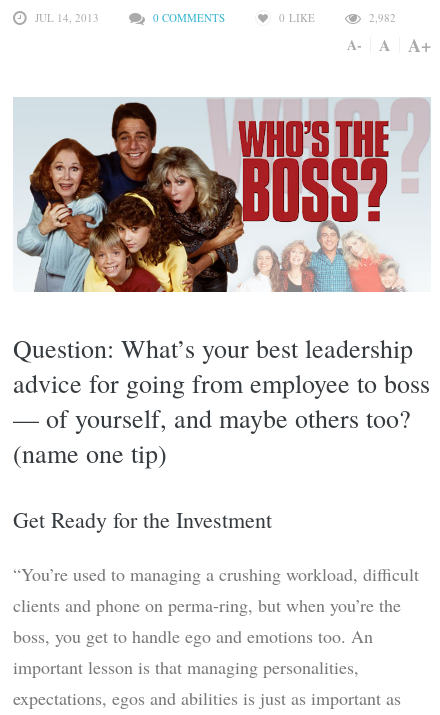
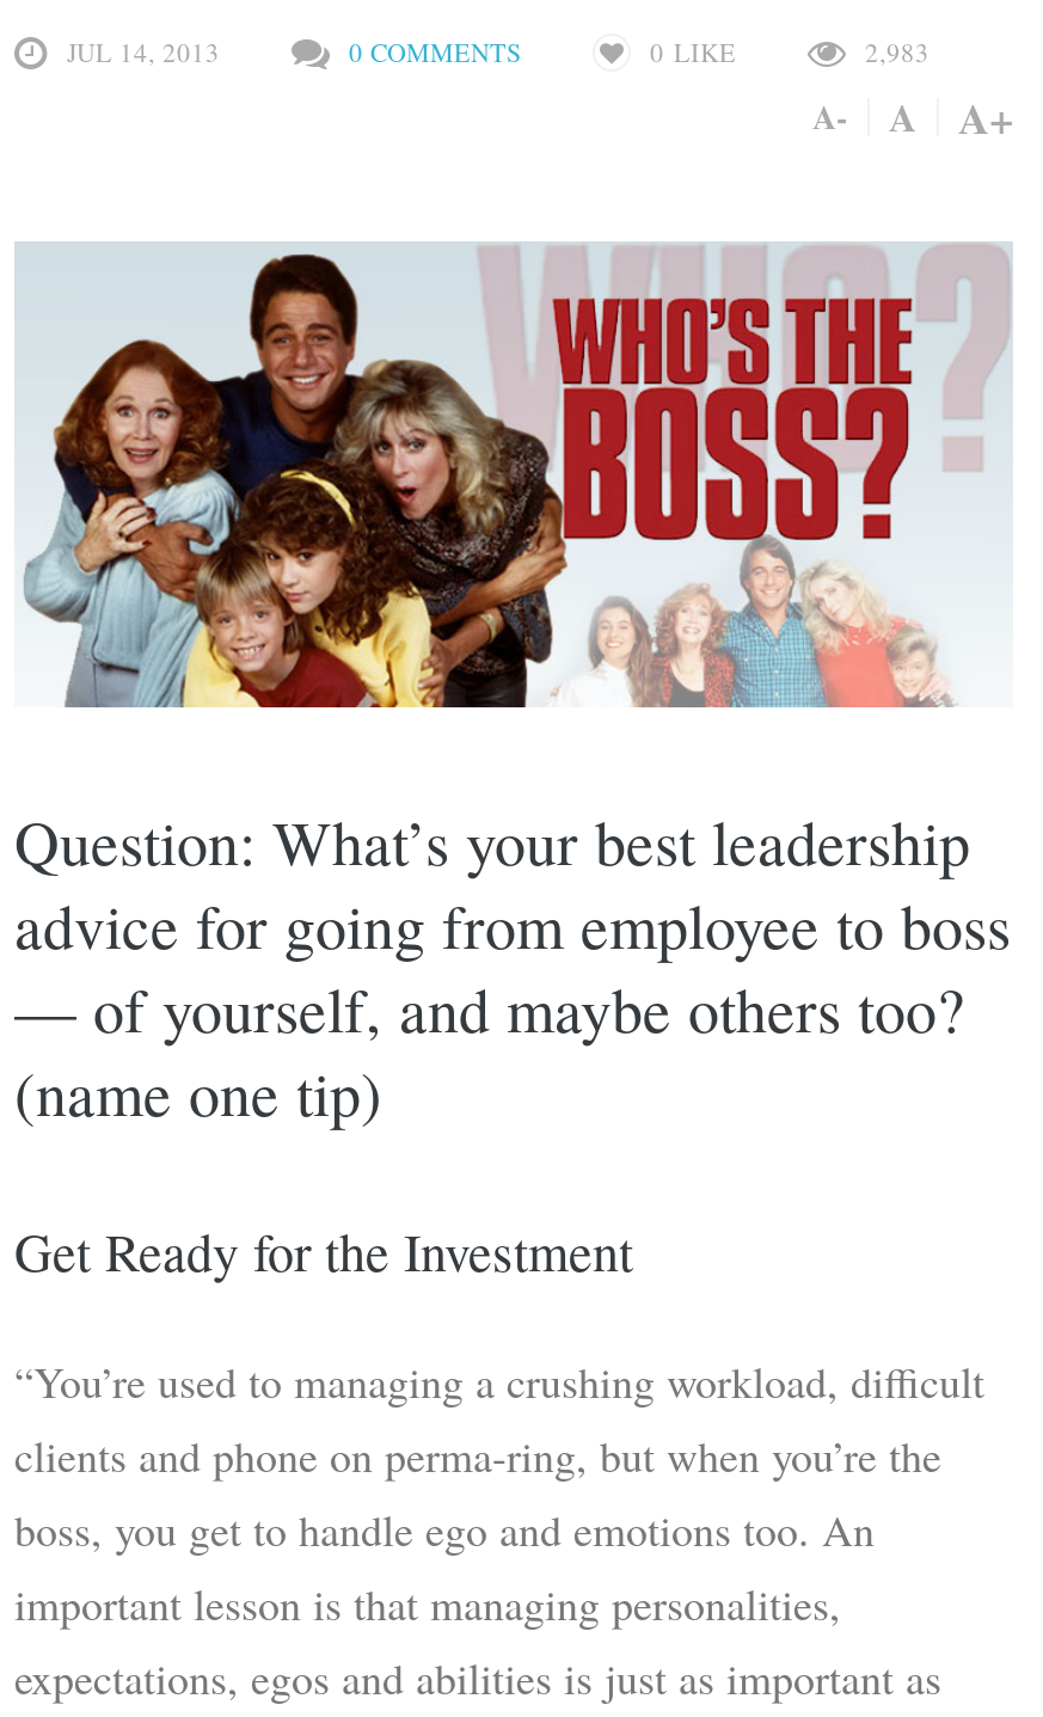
- 2,982
+ 2,983
